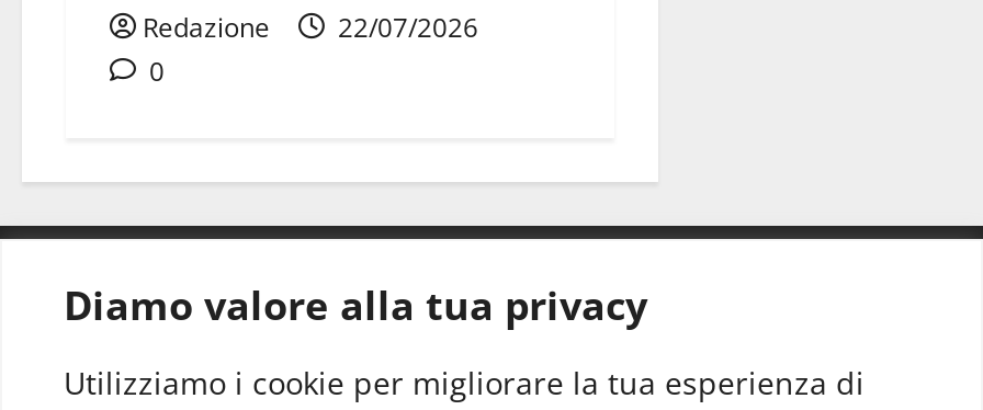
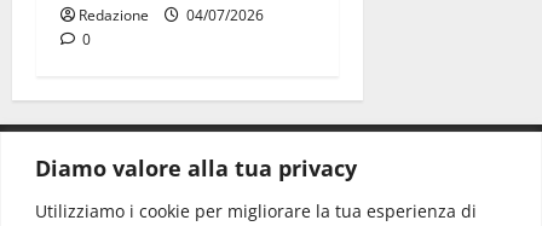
- Redazione 22/07/2026
+ Redazione 04/07/2026
